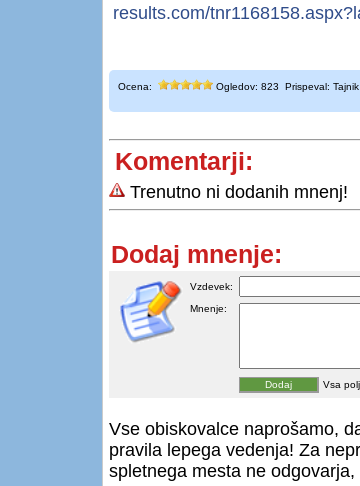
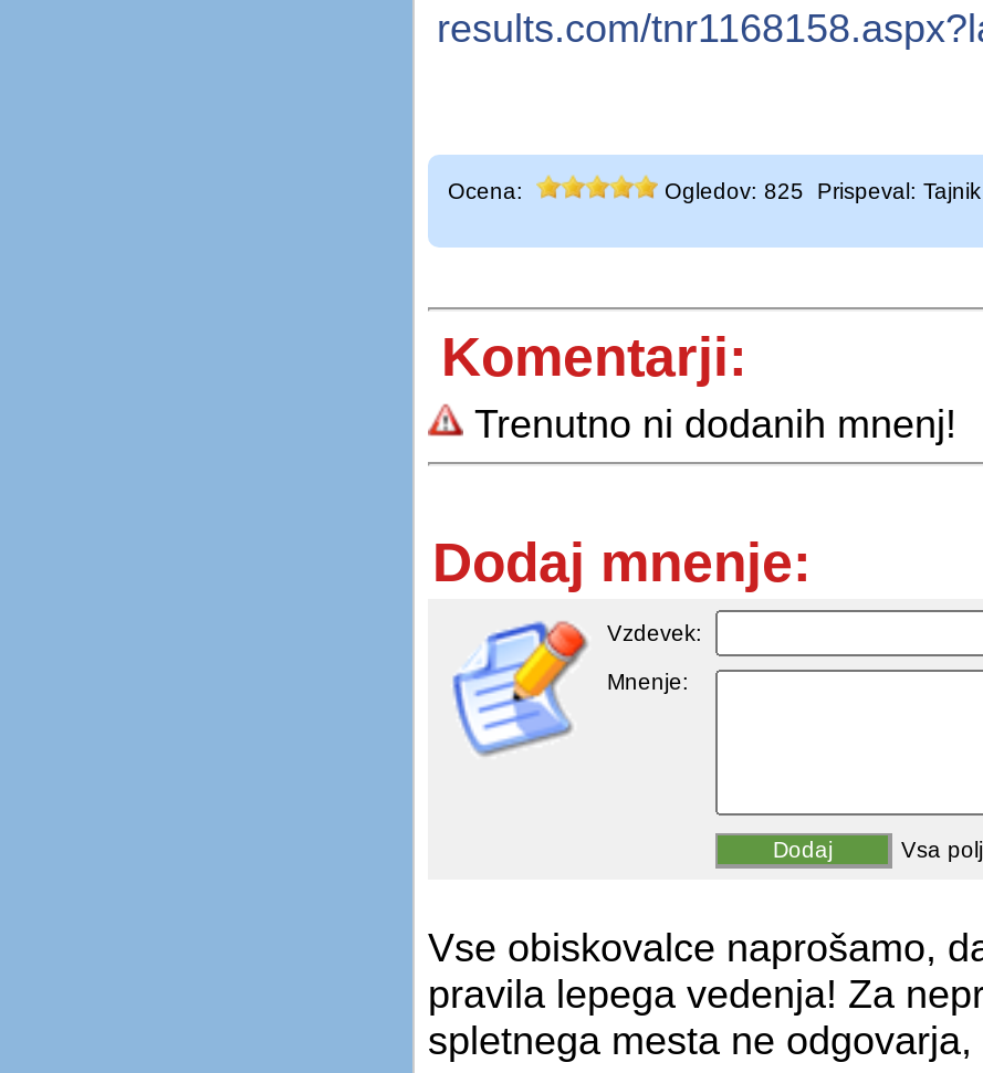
- Ogledov: 823 Prispeval: Tajnik
+ Ogledov: 825 Prispeval: Tajnik
